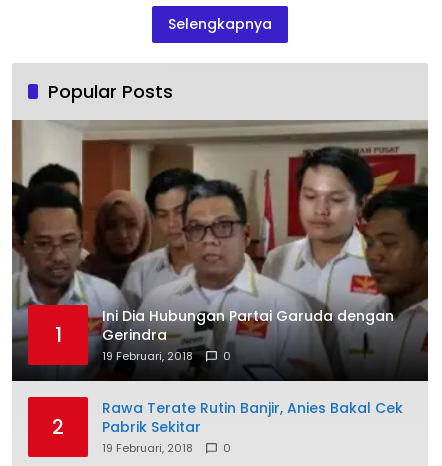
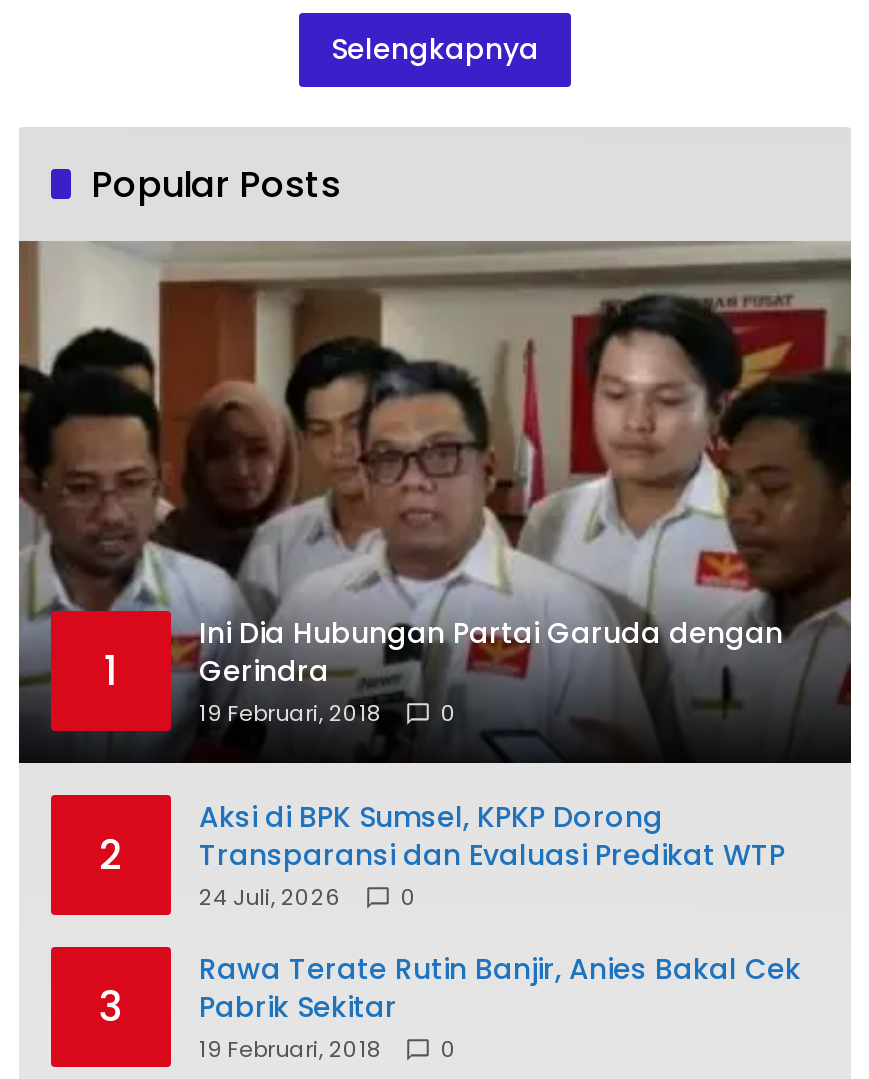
+ Aksi di BPK Sumsel, KPKP Dorong
+ Transparansi dan Evaluasi Predikat WTP
+ 24 Juli, 2026
+ 0
+ 3
